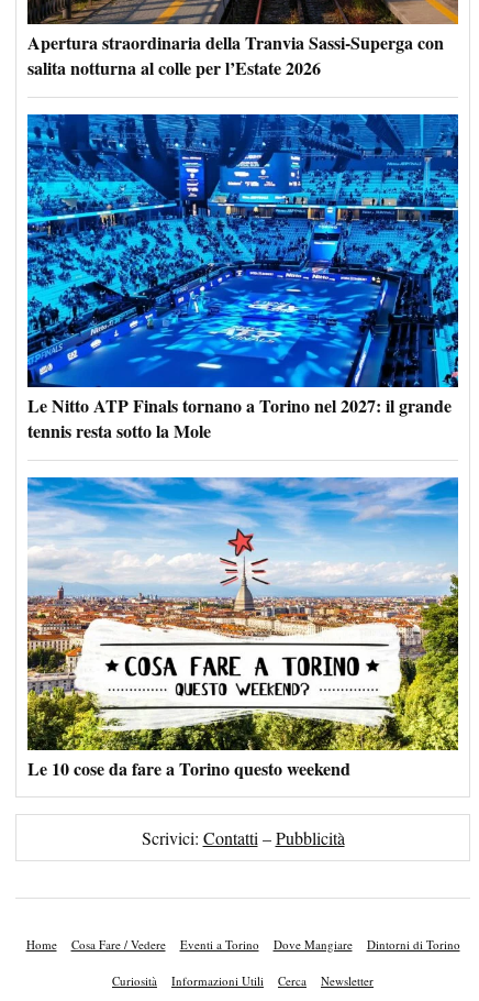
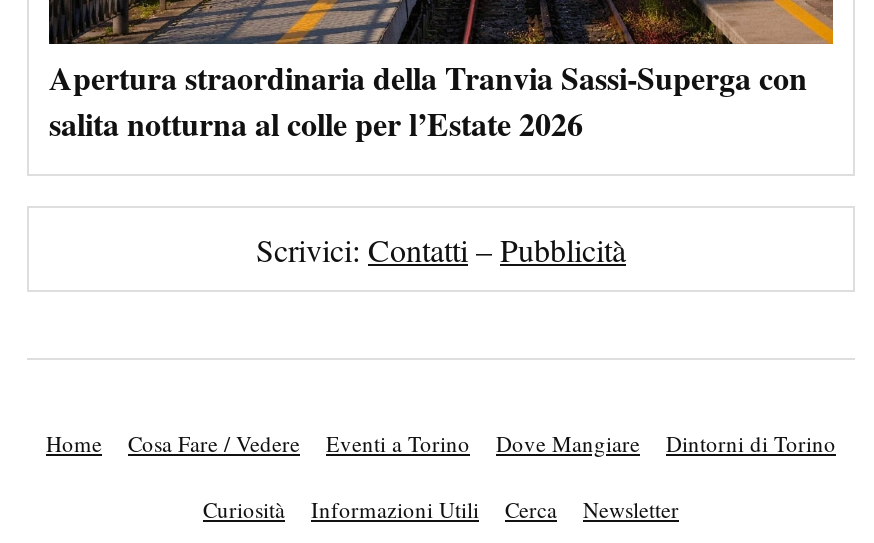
- [image]
- Le Nitto ATP Finals tornano a Torino nel 2027: il grande
- tennis resta sotto la Mole

- [image]
- Le 10 cose da fare a Torino questo weekend
